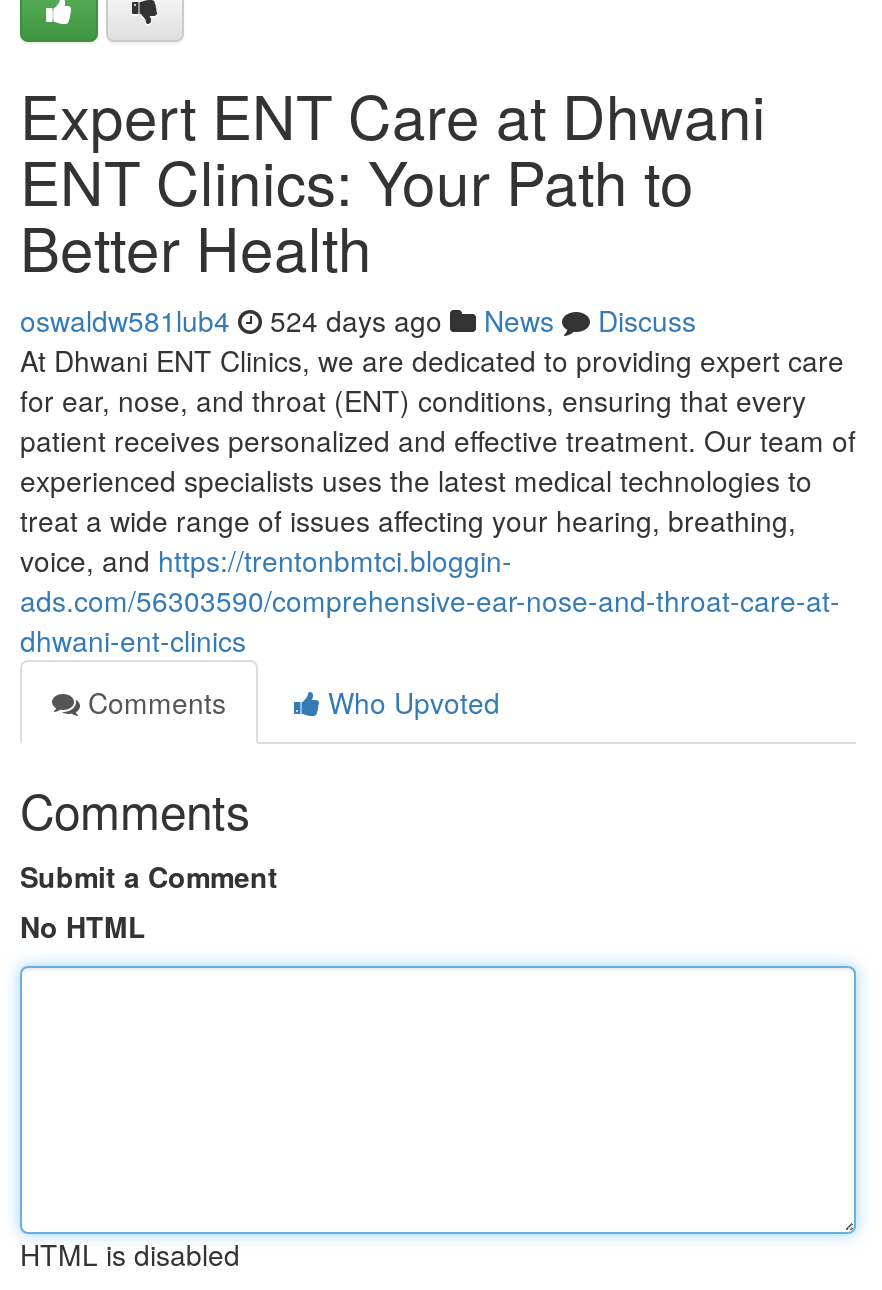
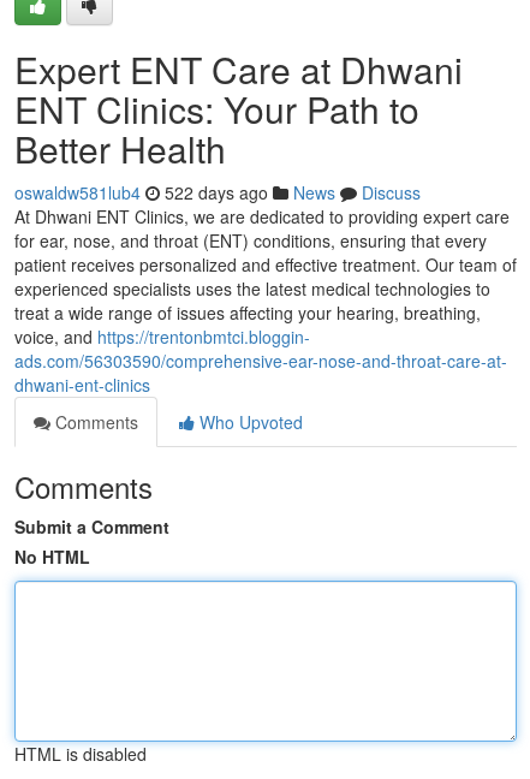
- oswaldw581lub4 524 days ago News Discuss
+ oswaldw581lub4 522 days ago News Discuss
